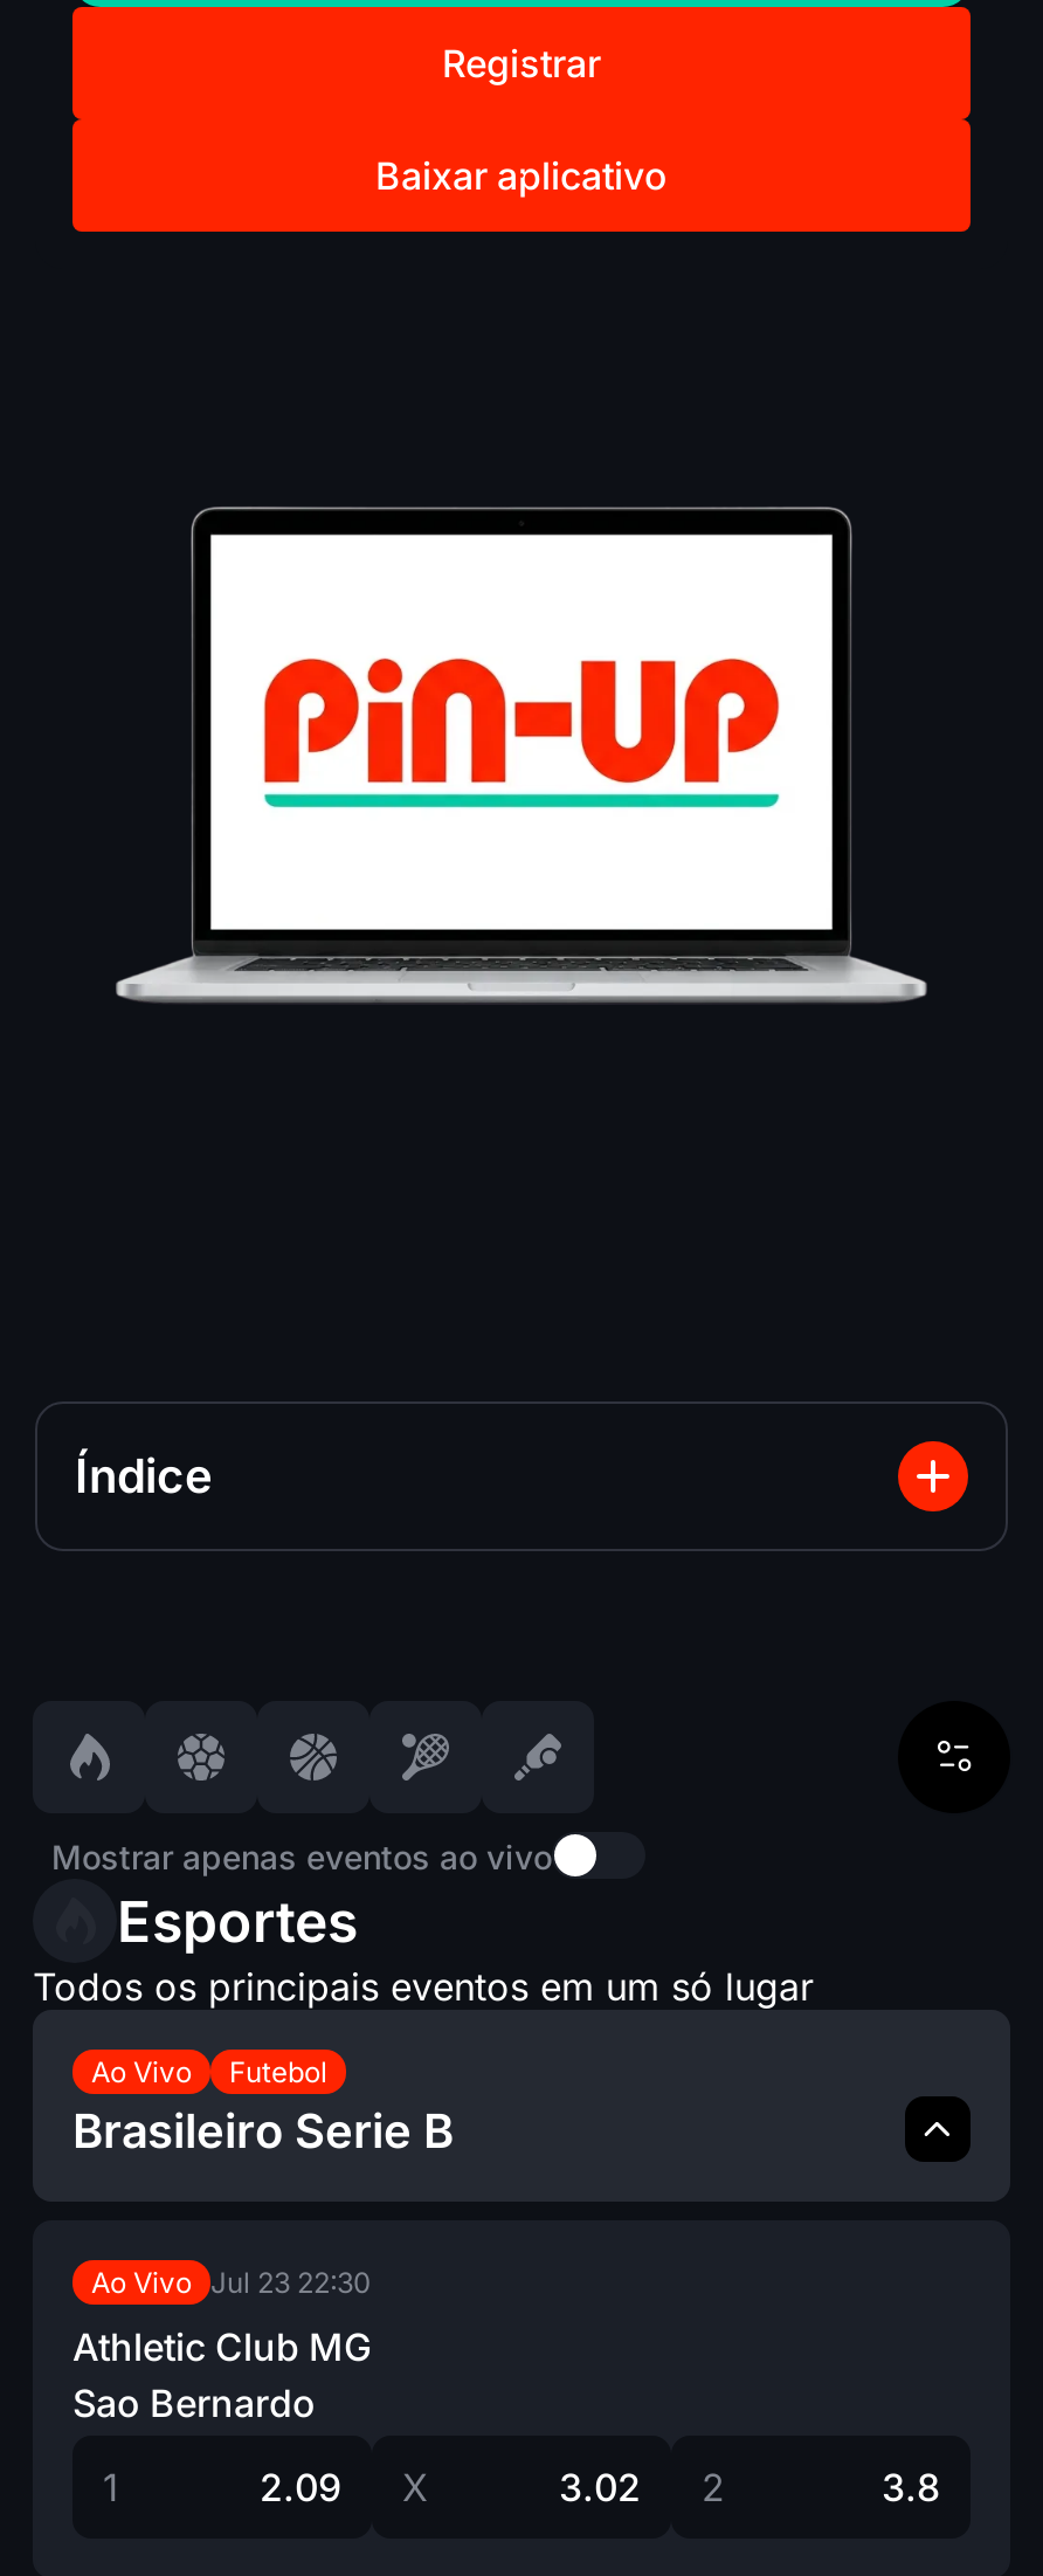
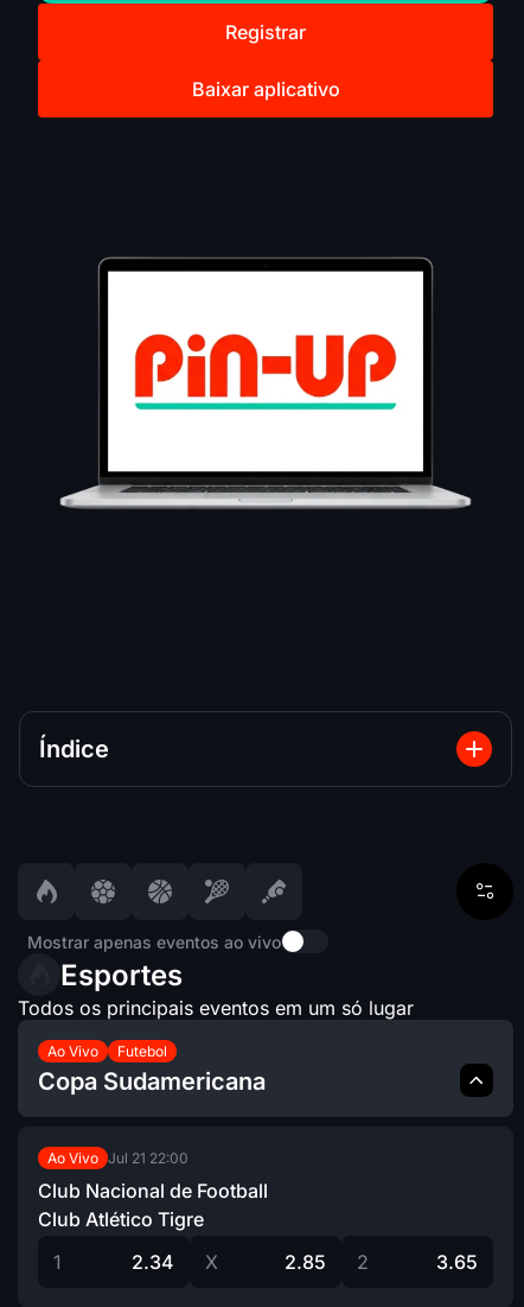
- Brasileiro Serie B
+ Copa Sudamericana

- Ao Vivo Jul 23 22:30
+ Ao Vivo Jul 21 22:00

- Athletic Club MG
- Sao Bernardo
+ Club Nacional de Football
+ Club Atlético Tigre

- 2.09 X
+ 2.34 X

- 3.02 2
+ 2.85 2

- 3.8
+ 3.65
